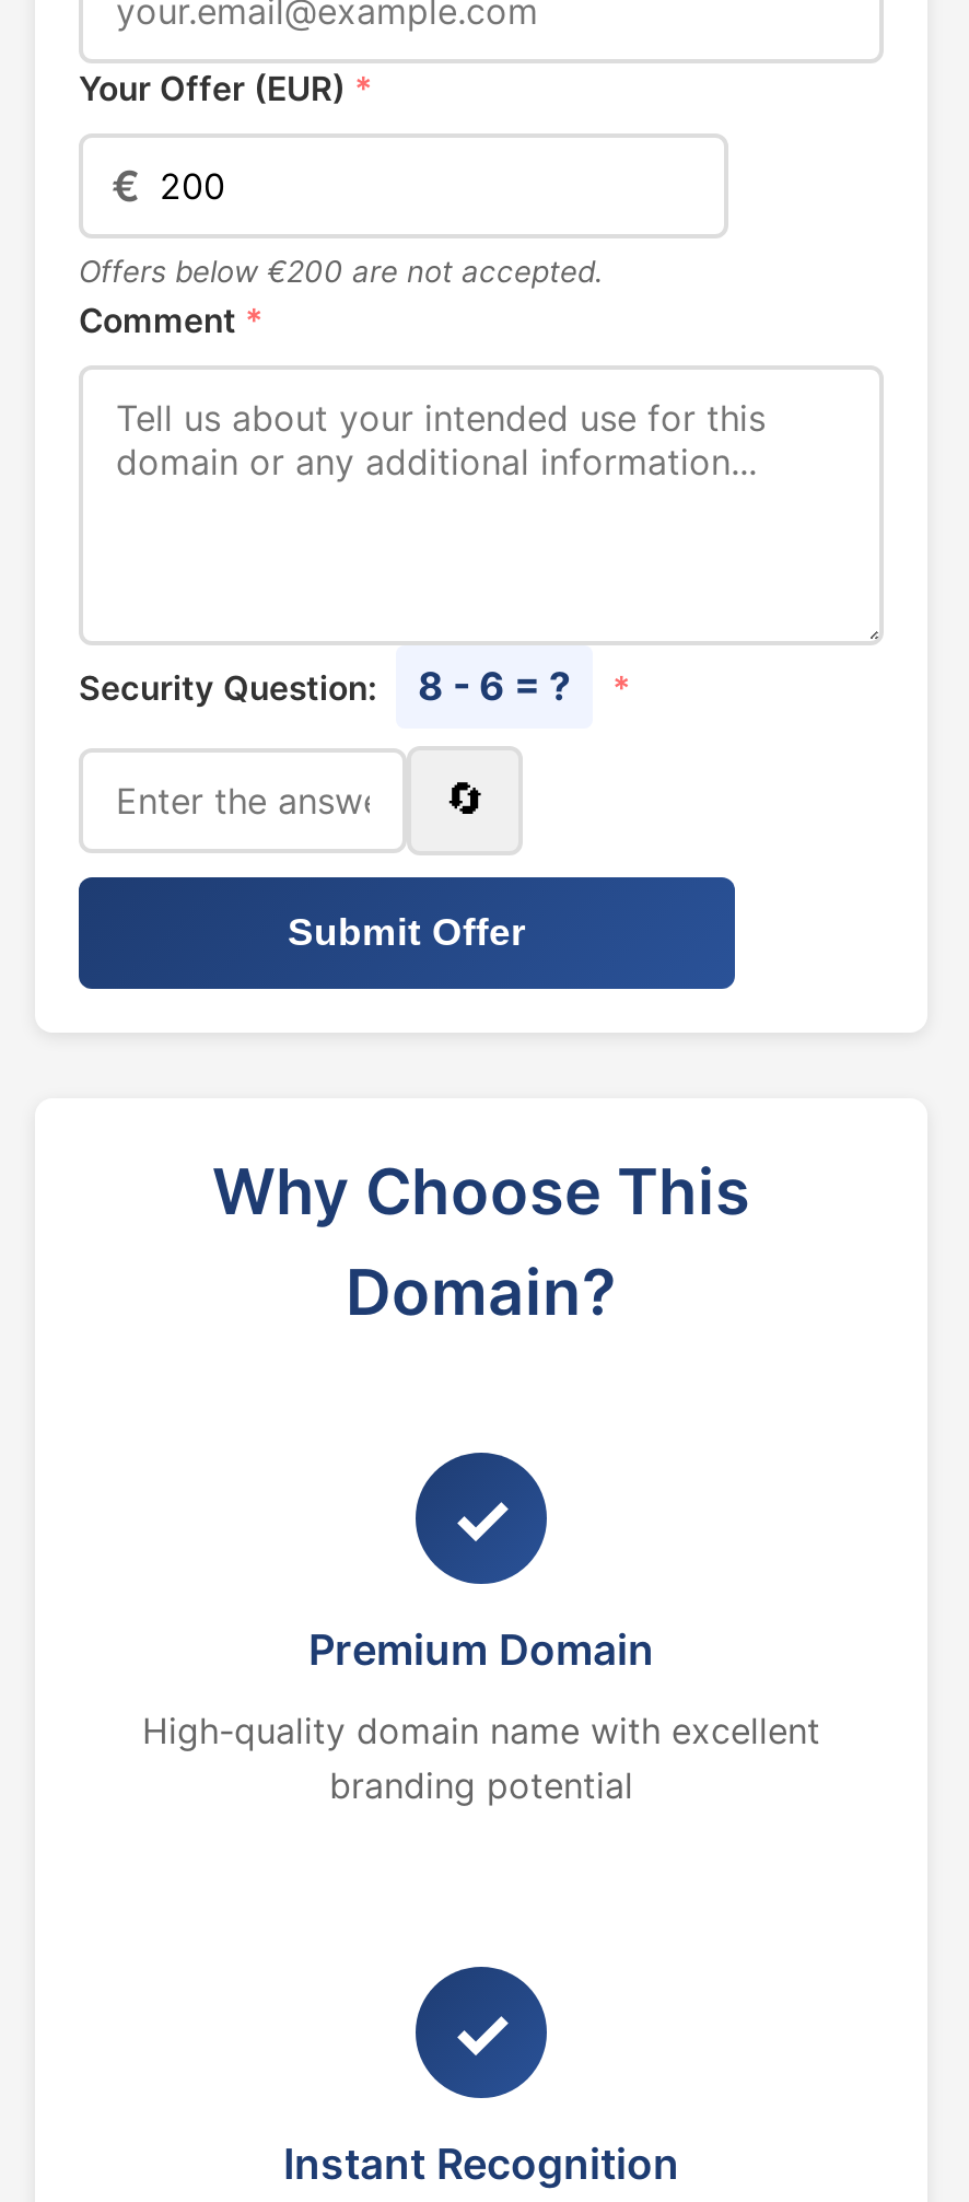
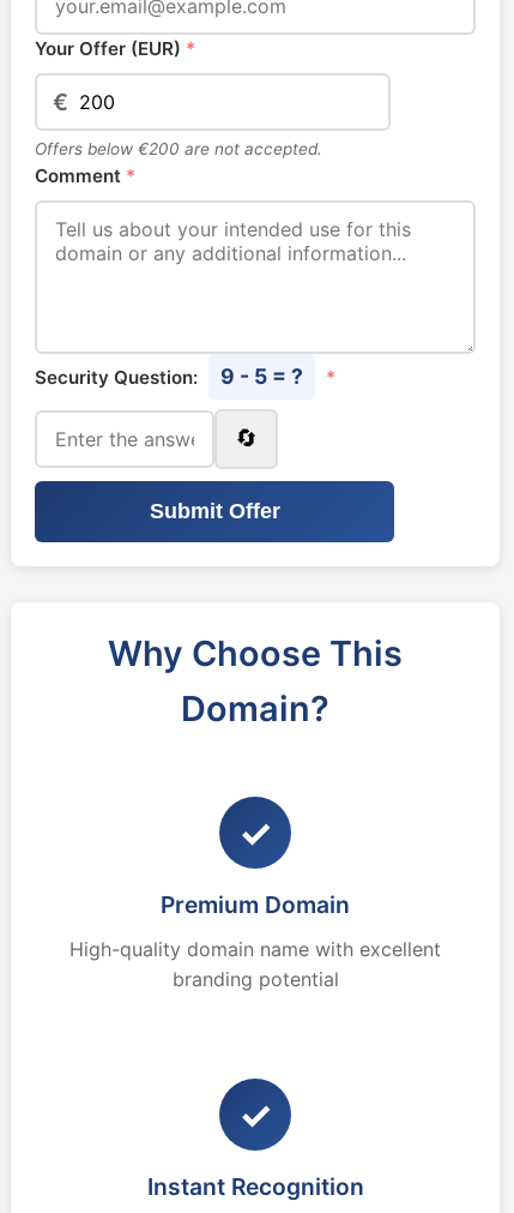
- 8 - 6 = ?
+ 9 - 5 = ?
